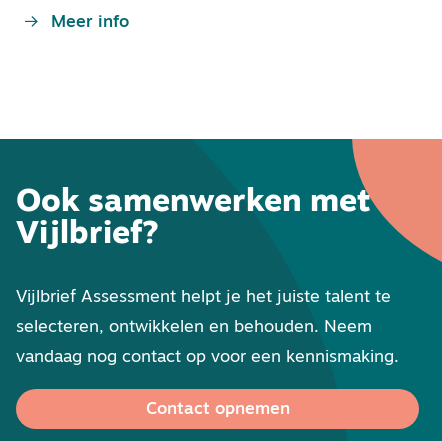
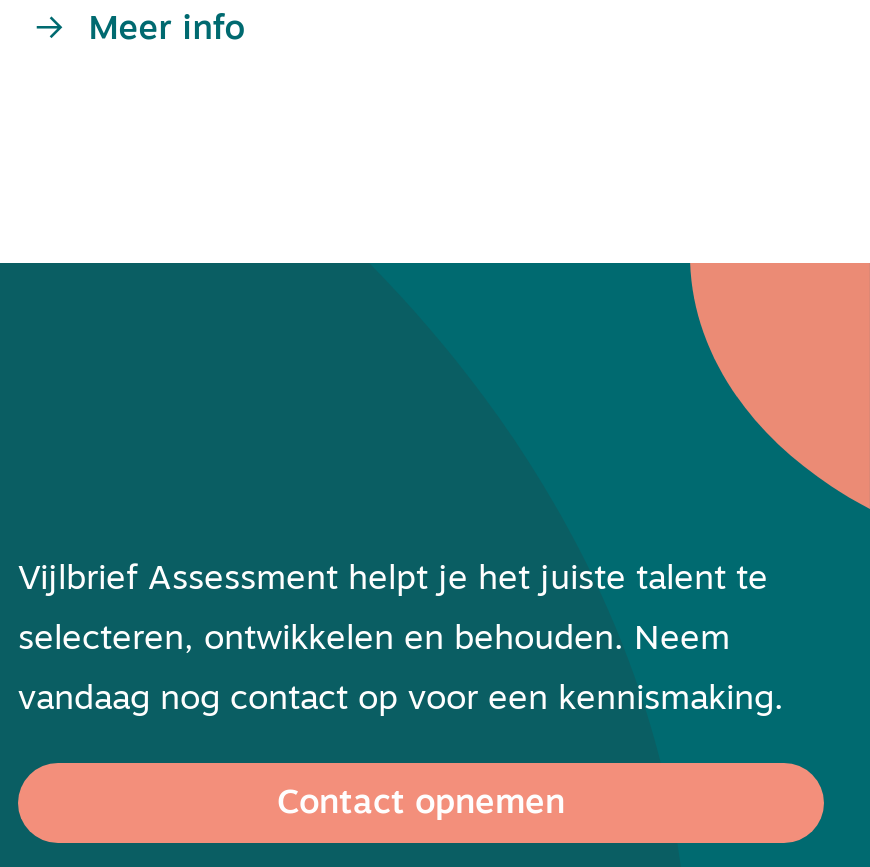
- Ook samenwerken met
- Vijlbrief?
